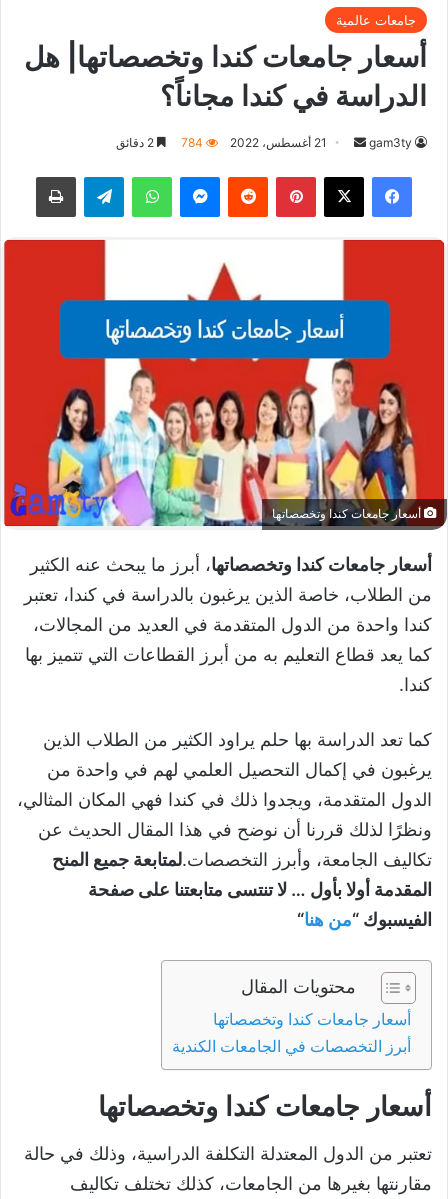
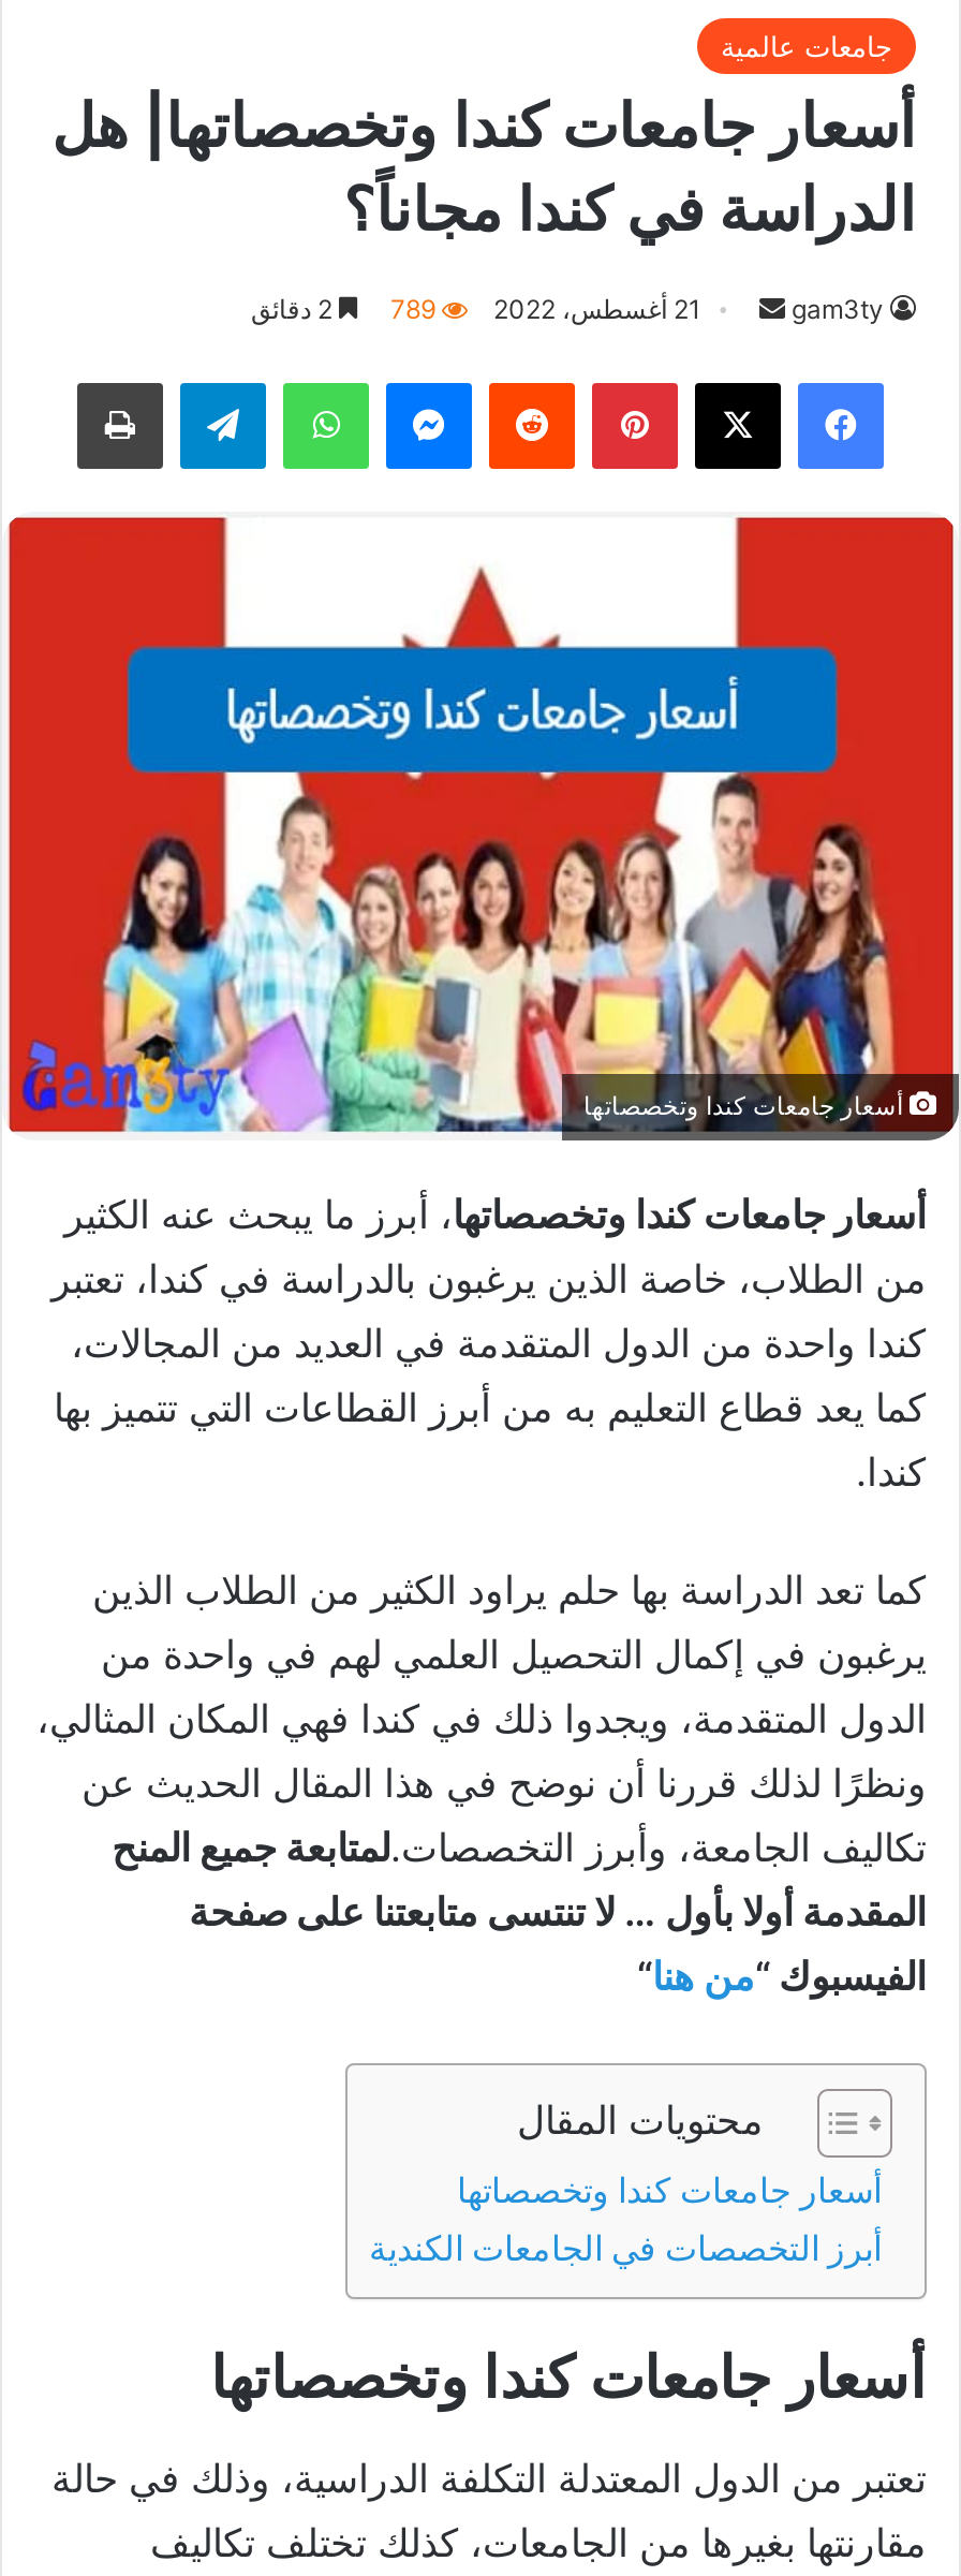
- 784
+ 789
